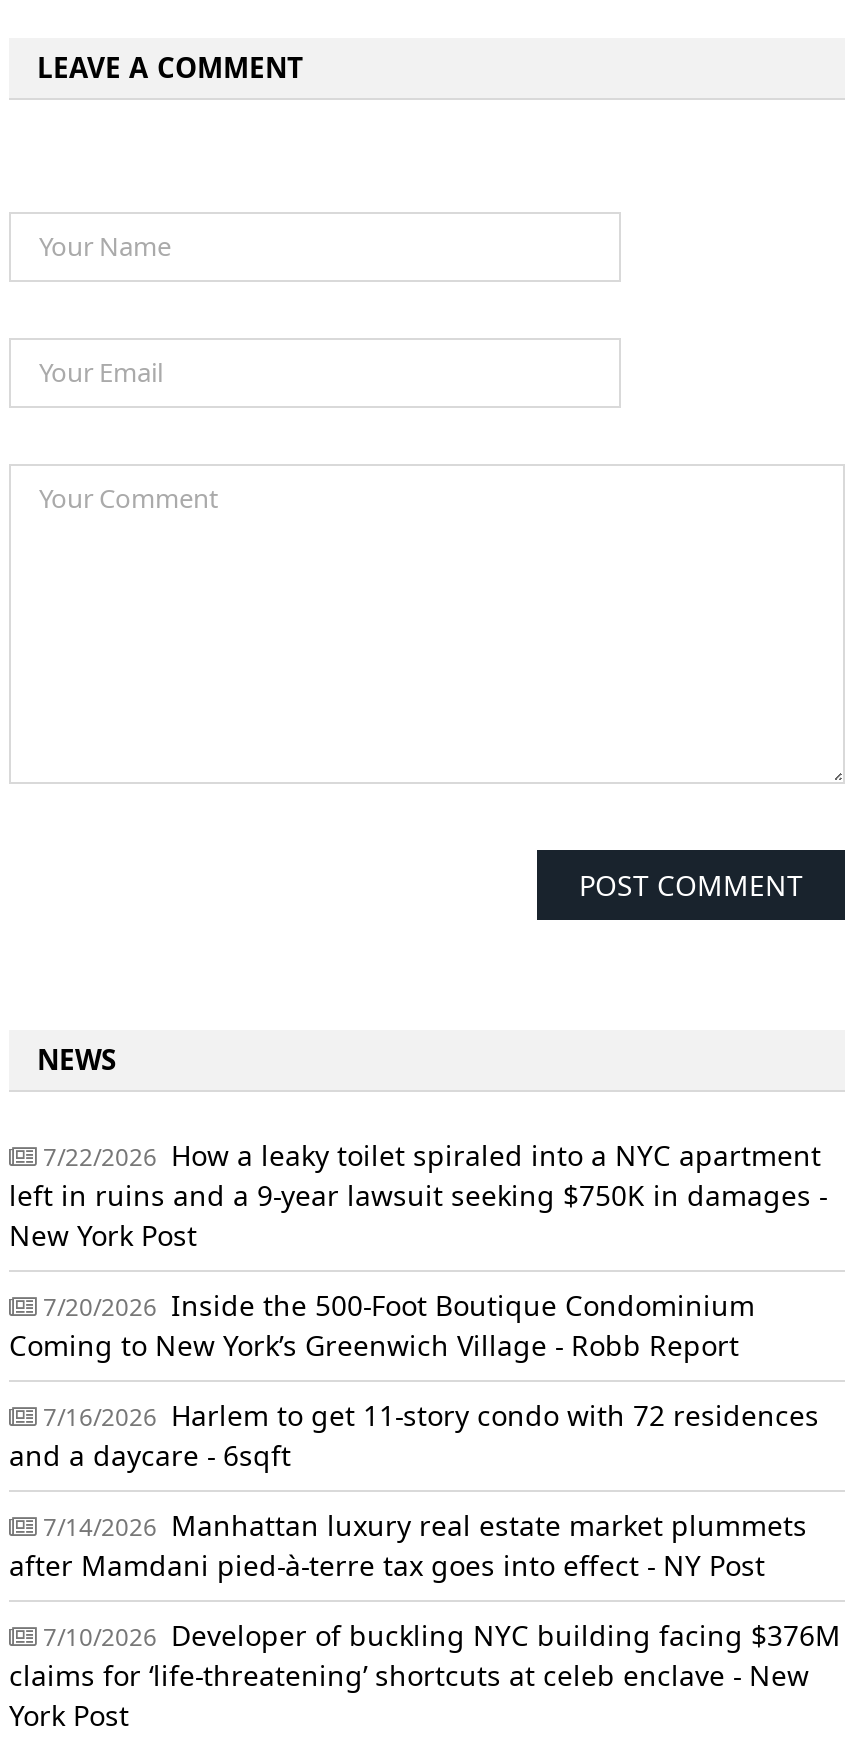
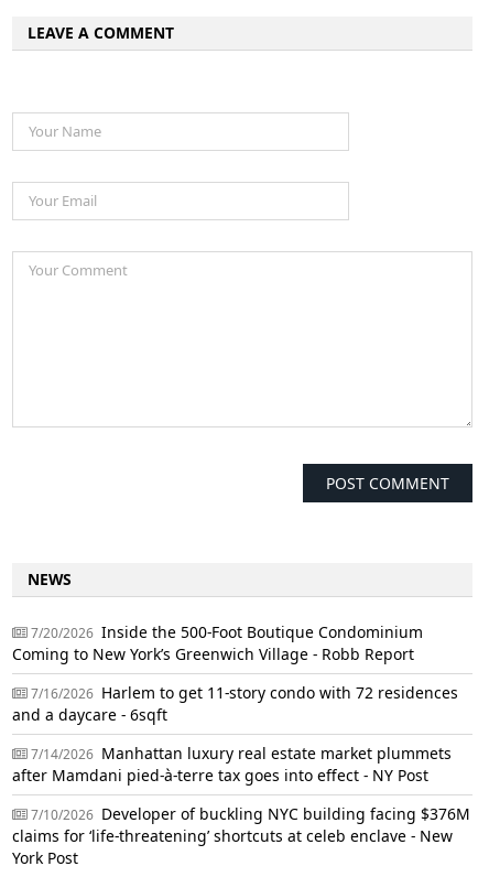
- 7/22/2026 How a leaky toilet spiraled into a NYC apartment
- left in ruins and a 9-year lawsuit seeking $750K in damages -
- New York Post
